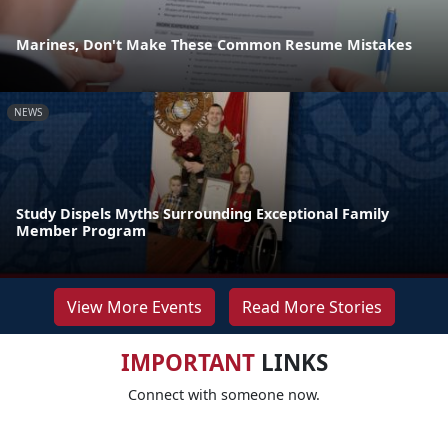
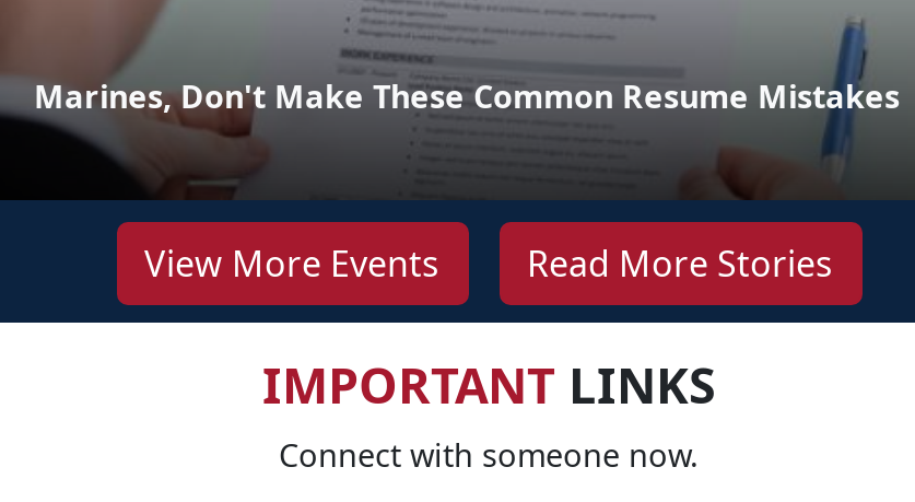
- [image]
- NEWS

- Study Dispels Myths Surrounding Exceptional Family
- Member Program
